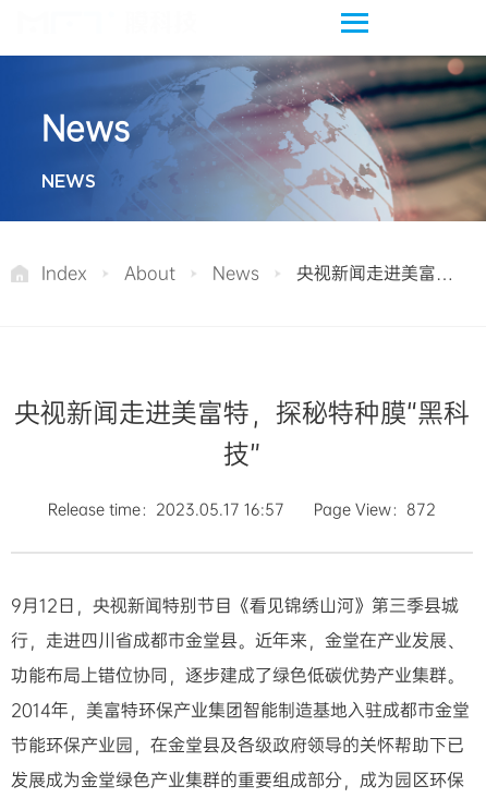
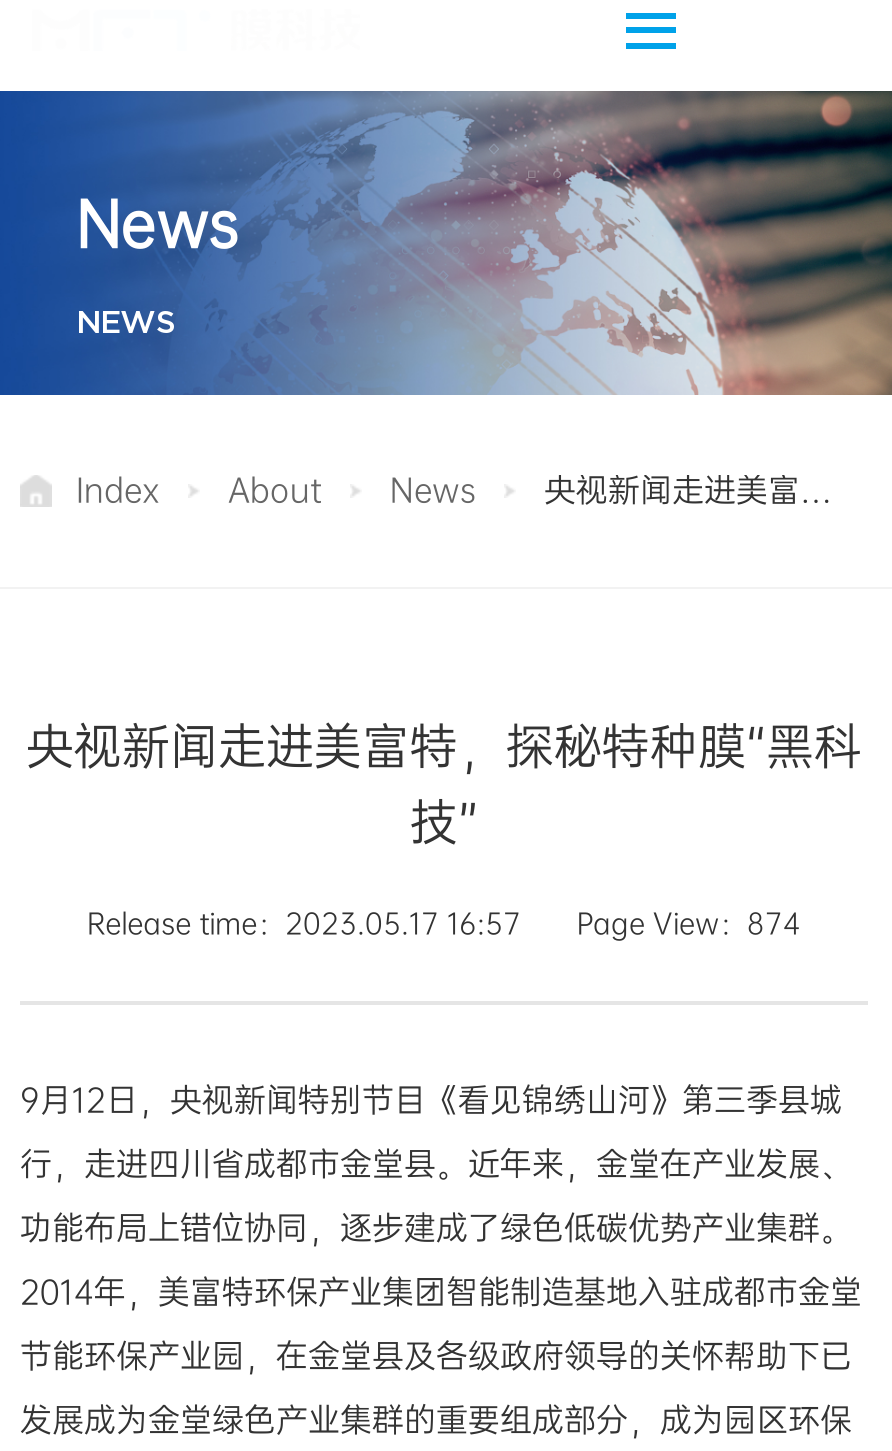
- Release time：2023.05.17 16:57 Page View：872
+ Release time：2023.05.17 16:57 Page View：874
